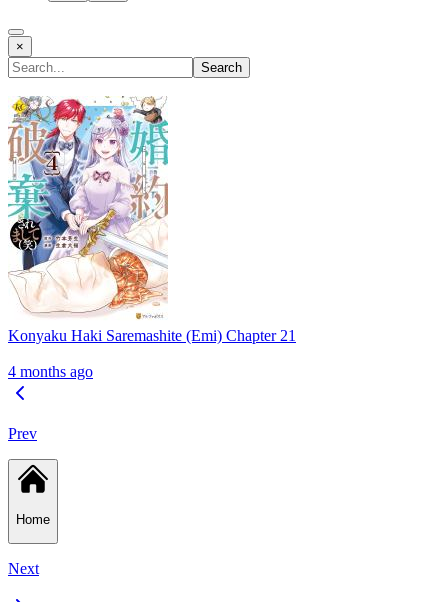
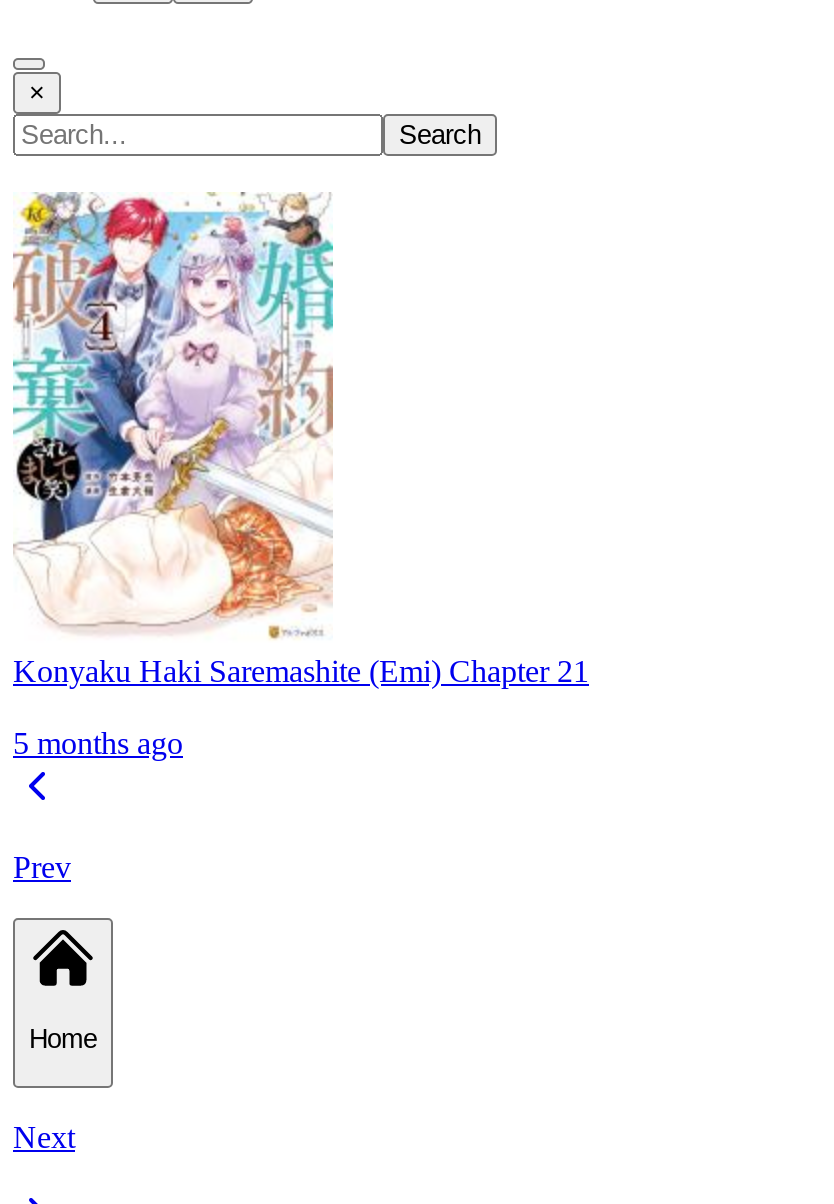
- 4 months ago
+ 5 months ago
